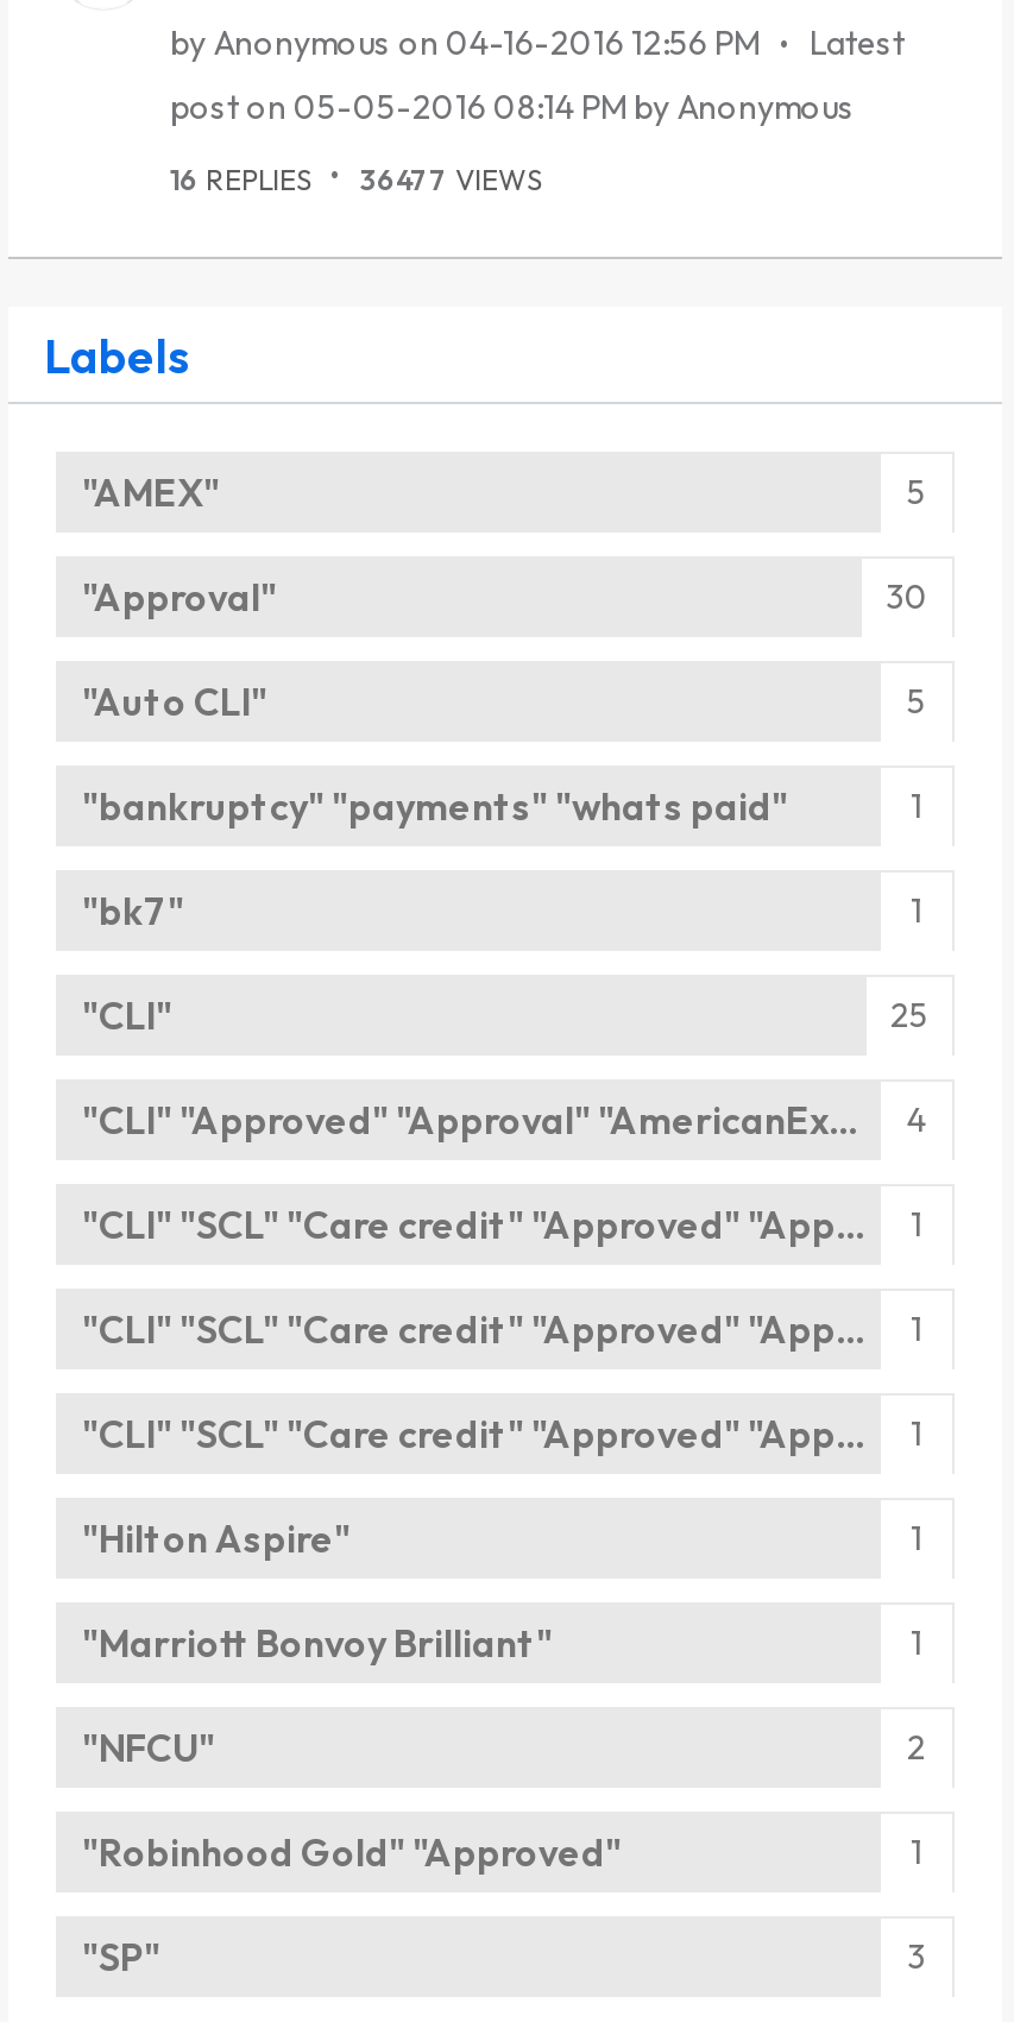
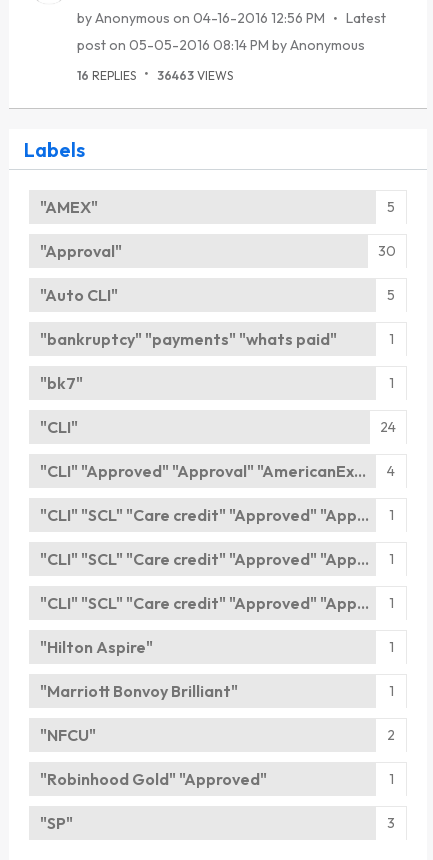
- 16 REPLIES 36477 VIEWS
+ 16 REPLIES 36463 VIEWS

- 25
+ 24
